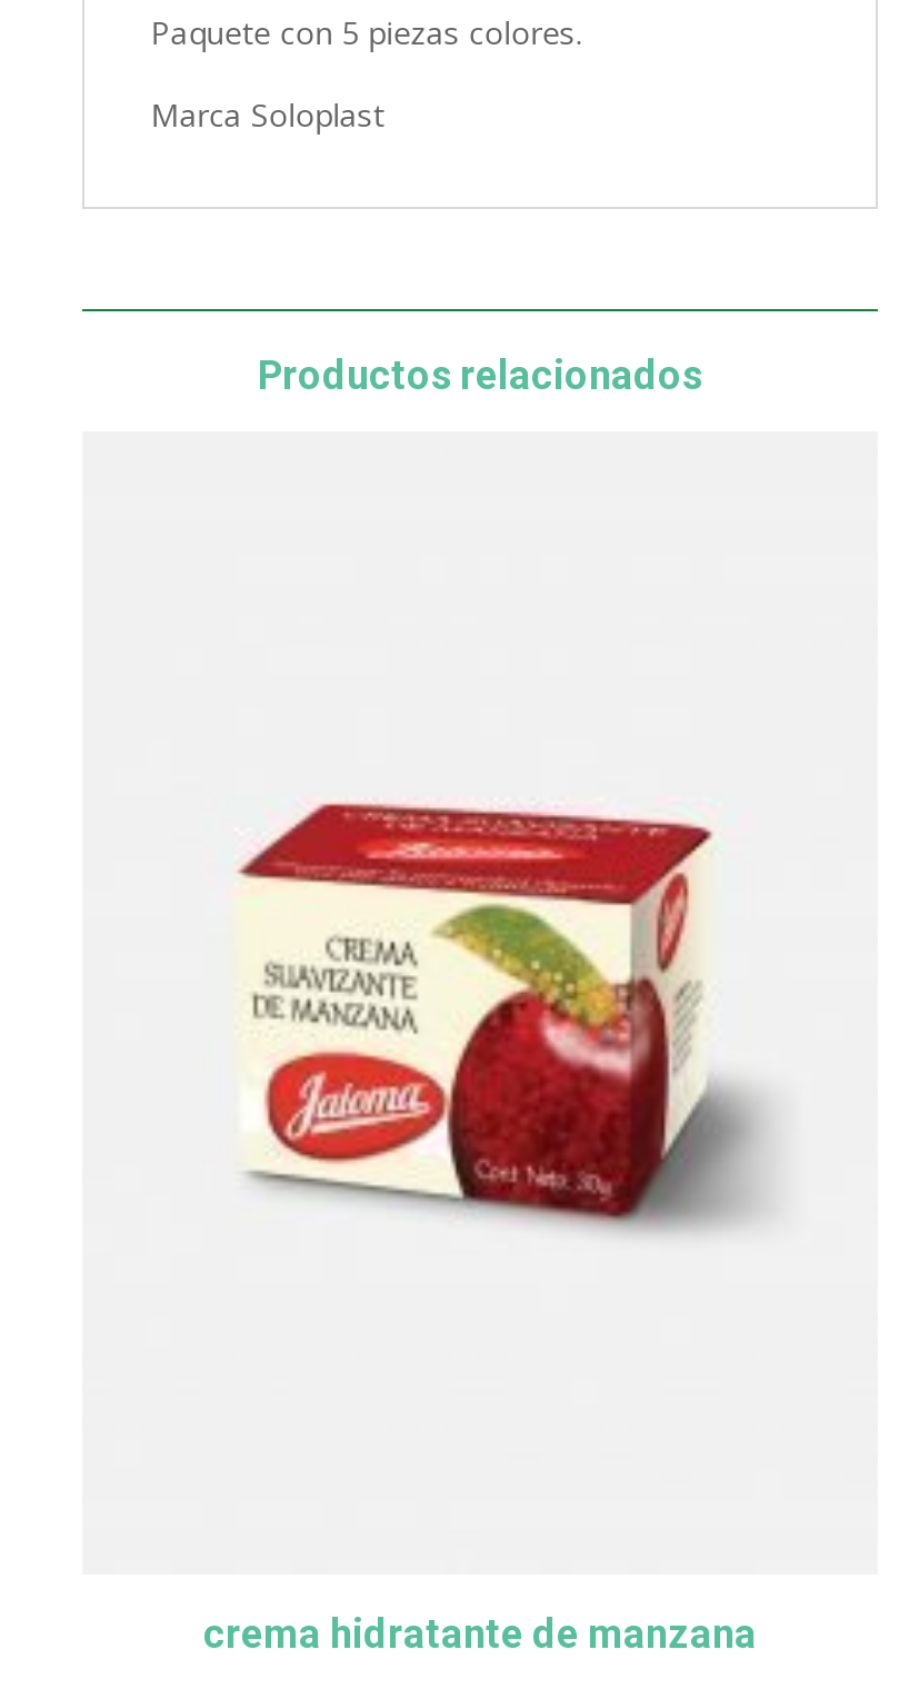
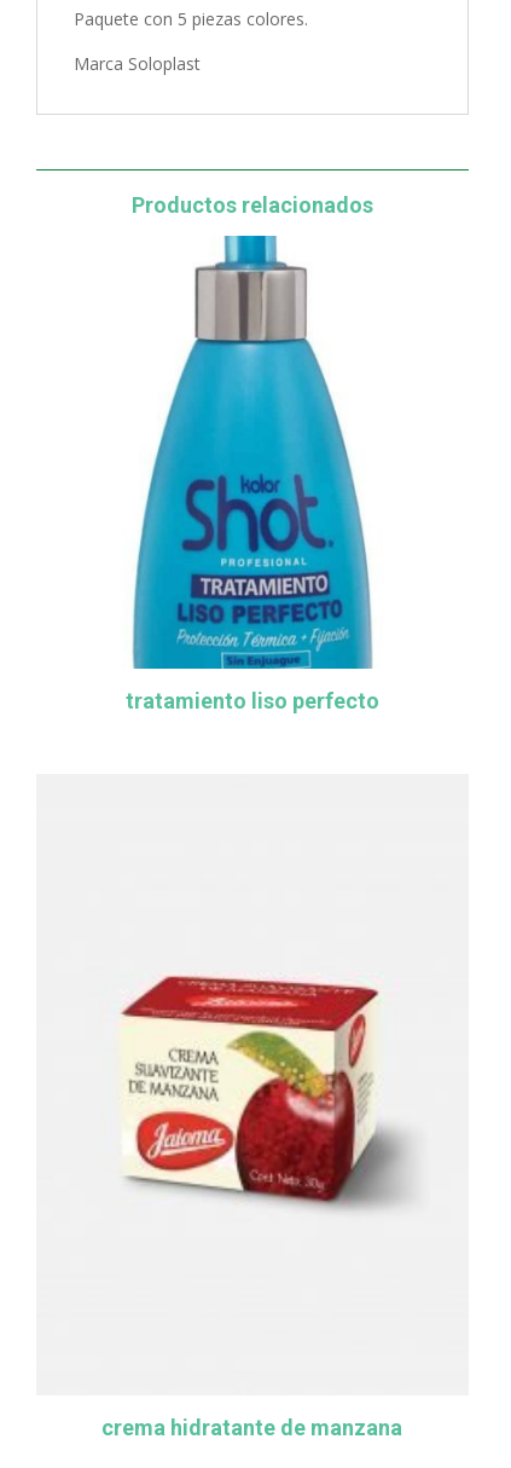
+ [image]
+ tratamiento liso perfecto
